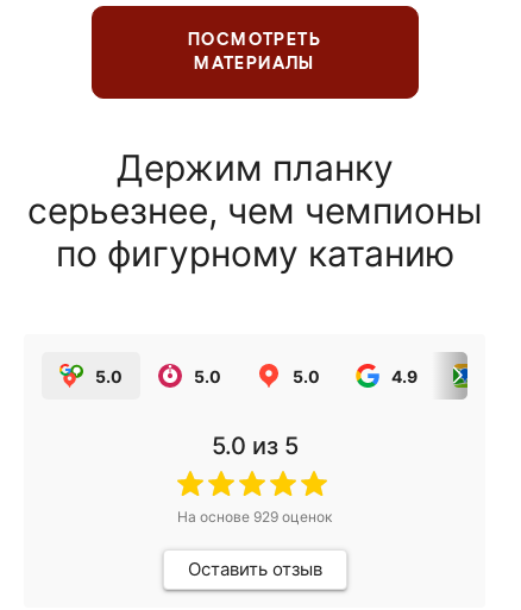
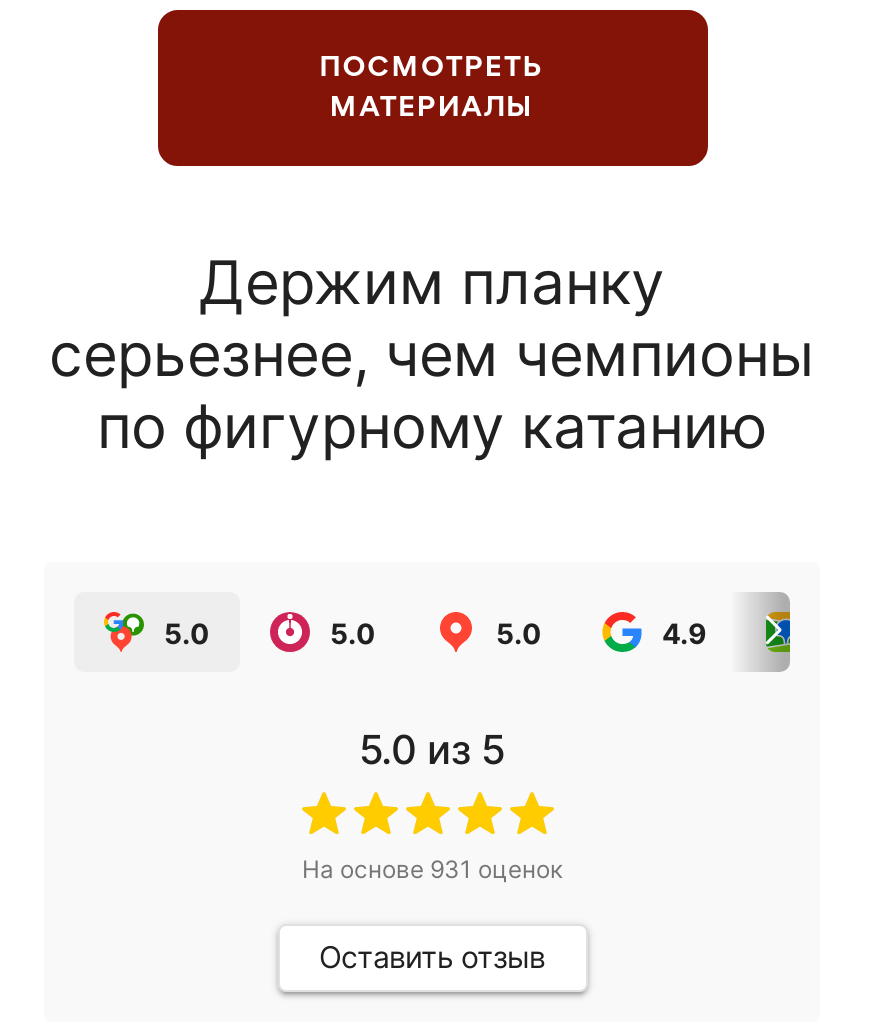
- На основе 929 оценок
+ На основе 931 оценок
